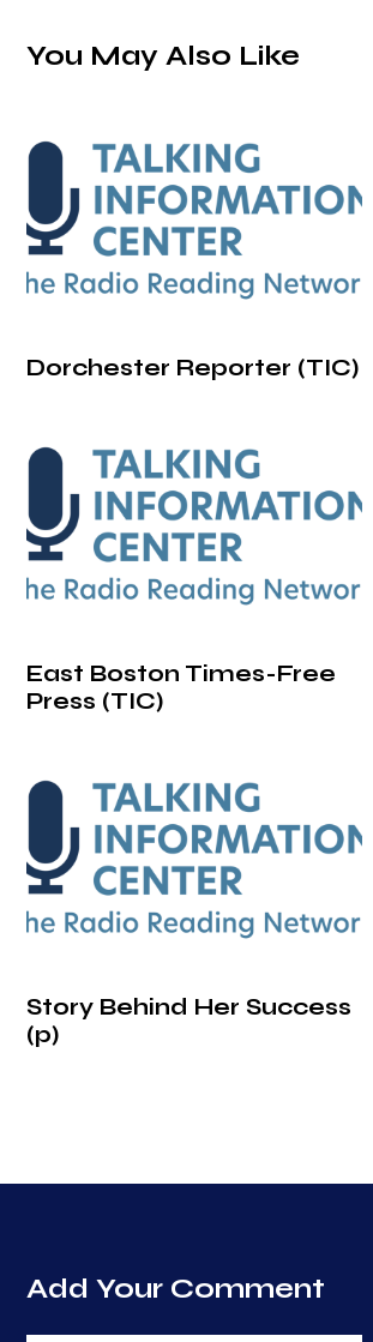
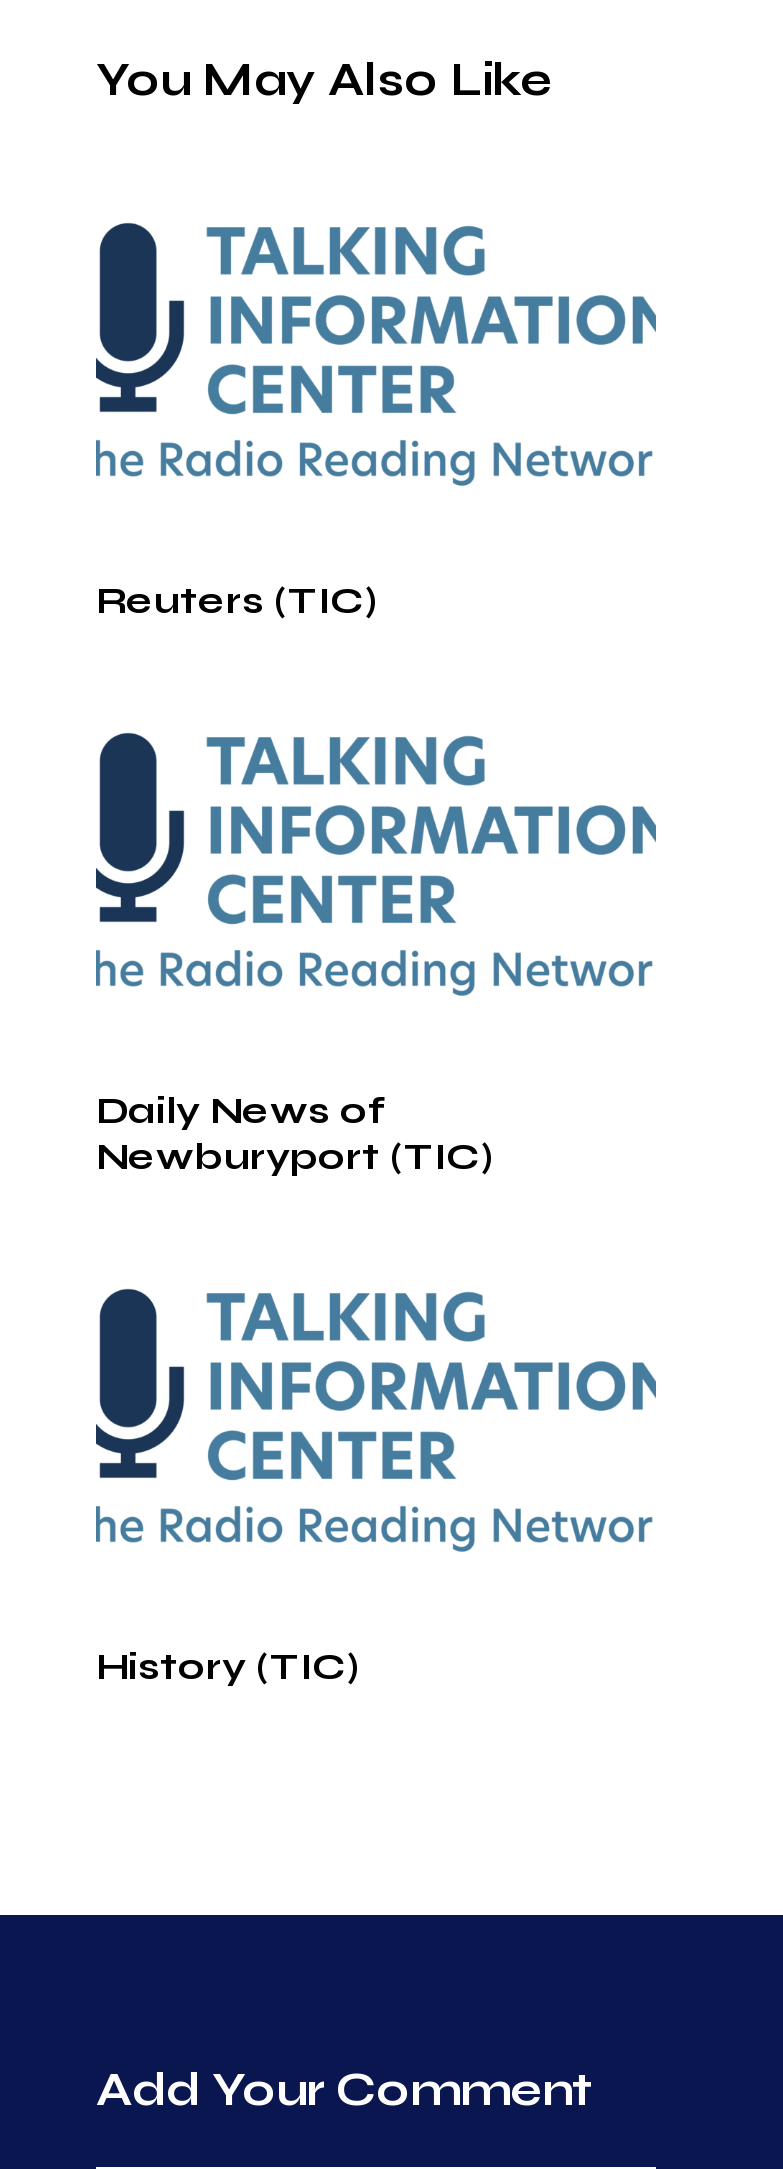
- Dorchester Reporter (TIC)
+ Reuters (TIC)

- East Boston Times-Free
- Press (TIC)
+ Daily News of
+ Newburyport (TIC)

- Story Behind Her Success
- (p)
+ History (TIC)
